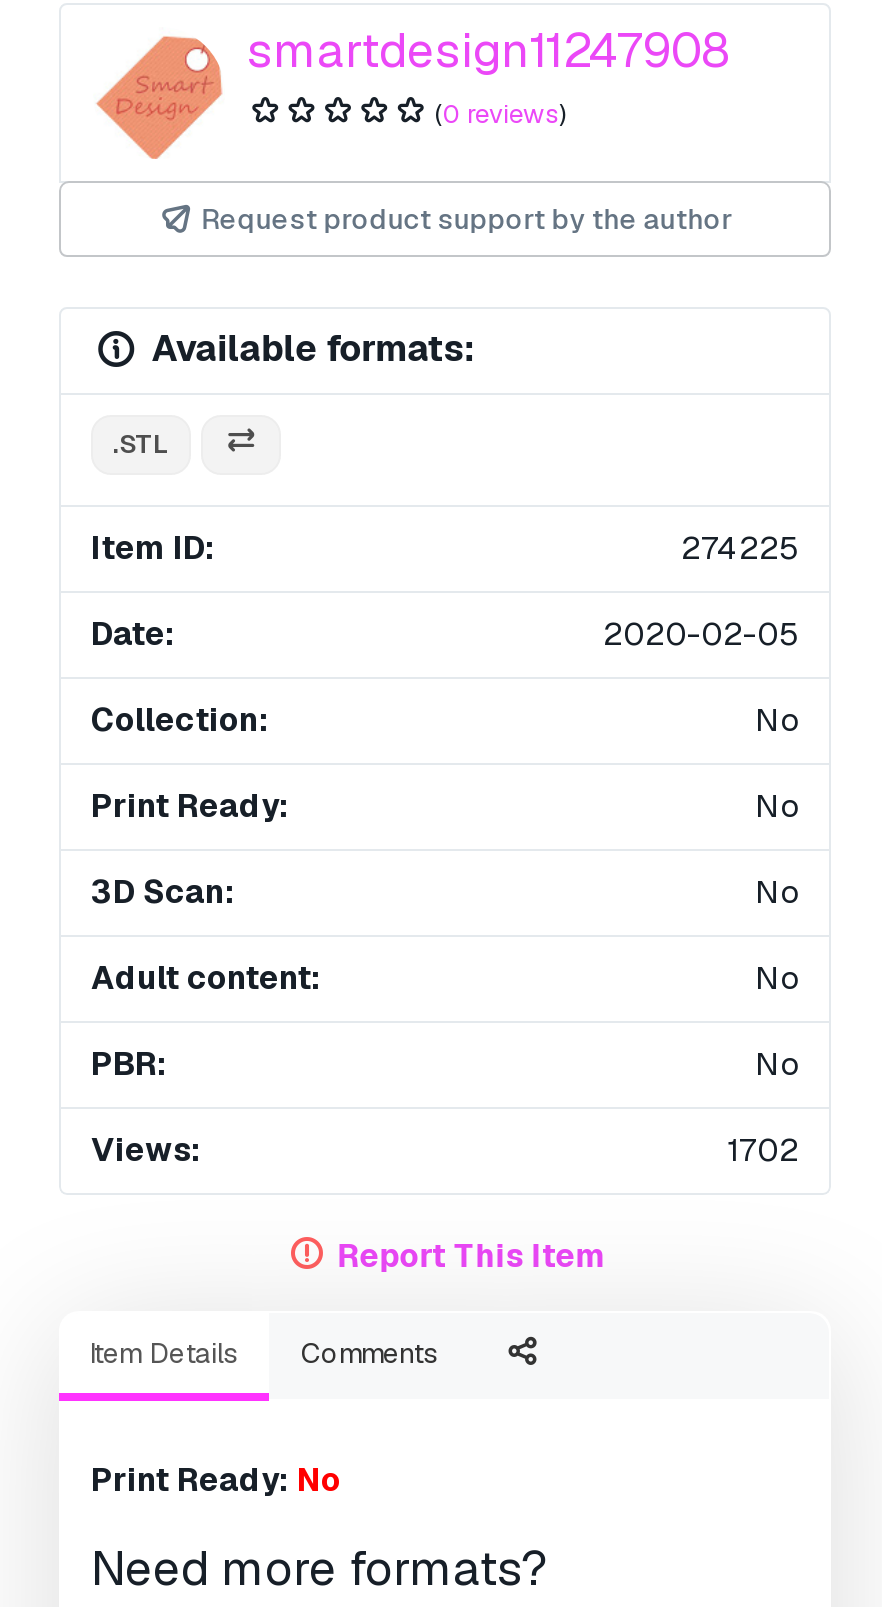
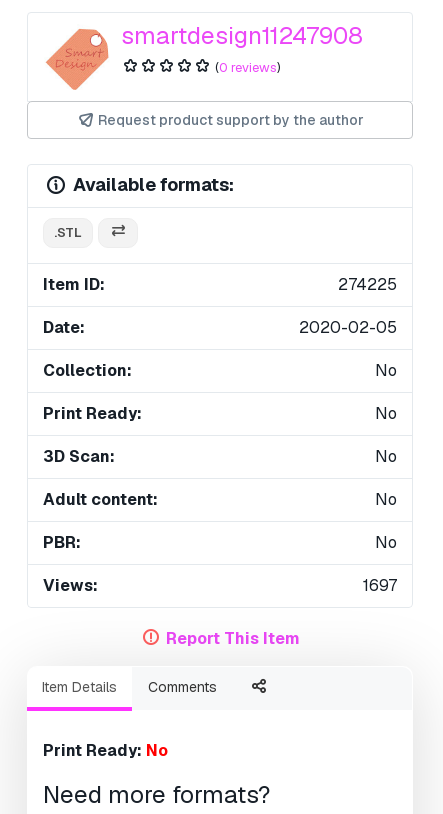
- 1702
+ 1697
